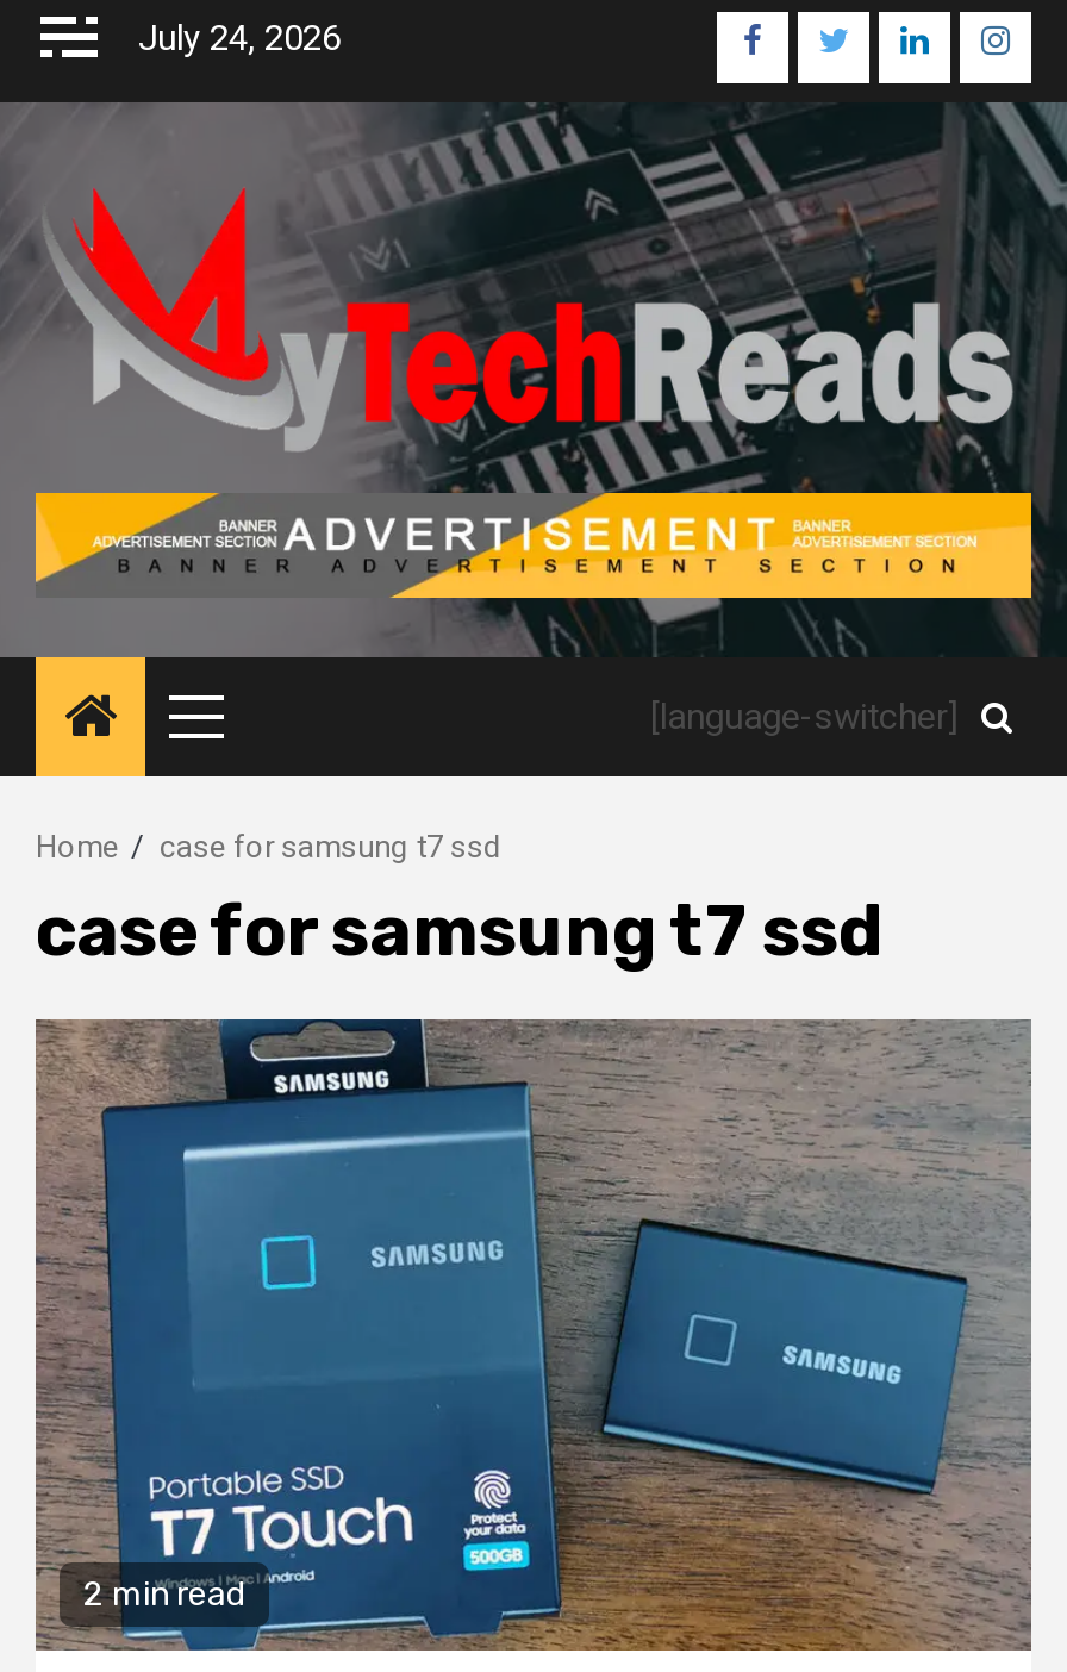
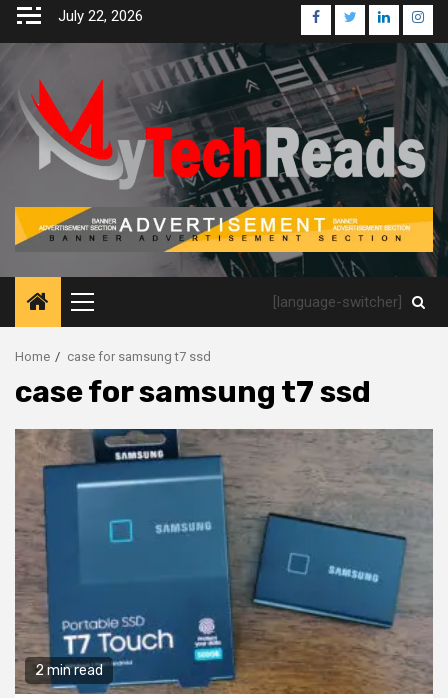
- July 24, 2026
+ July 22, 2026
